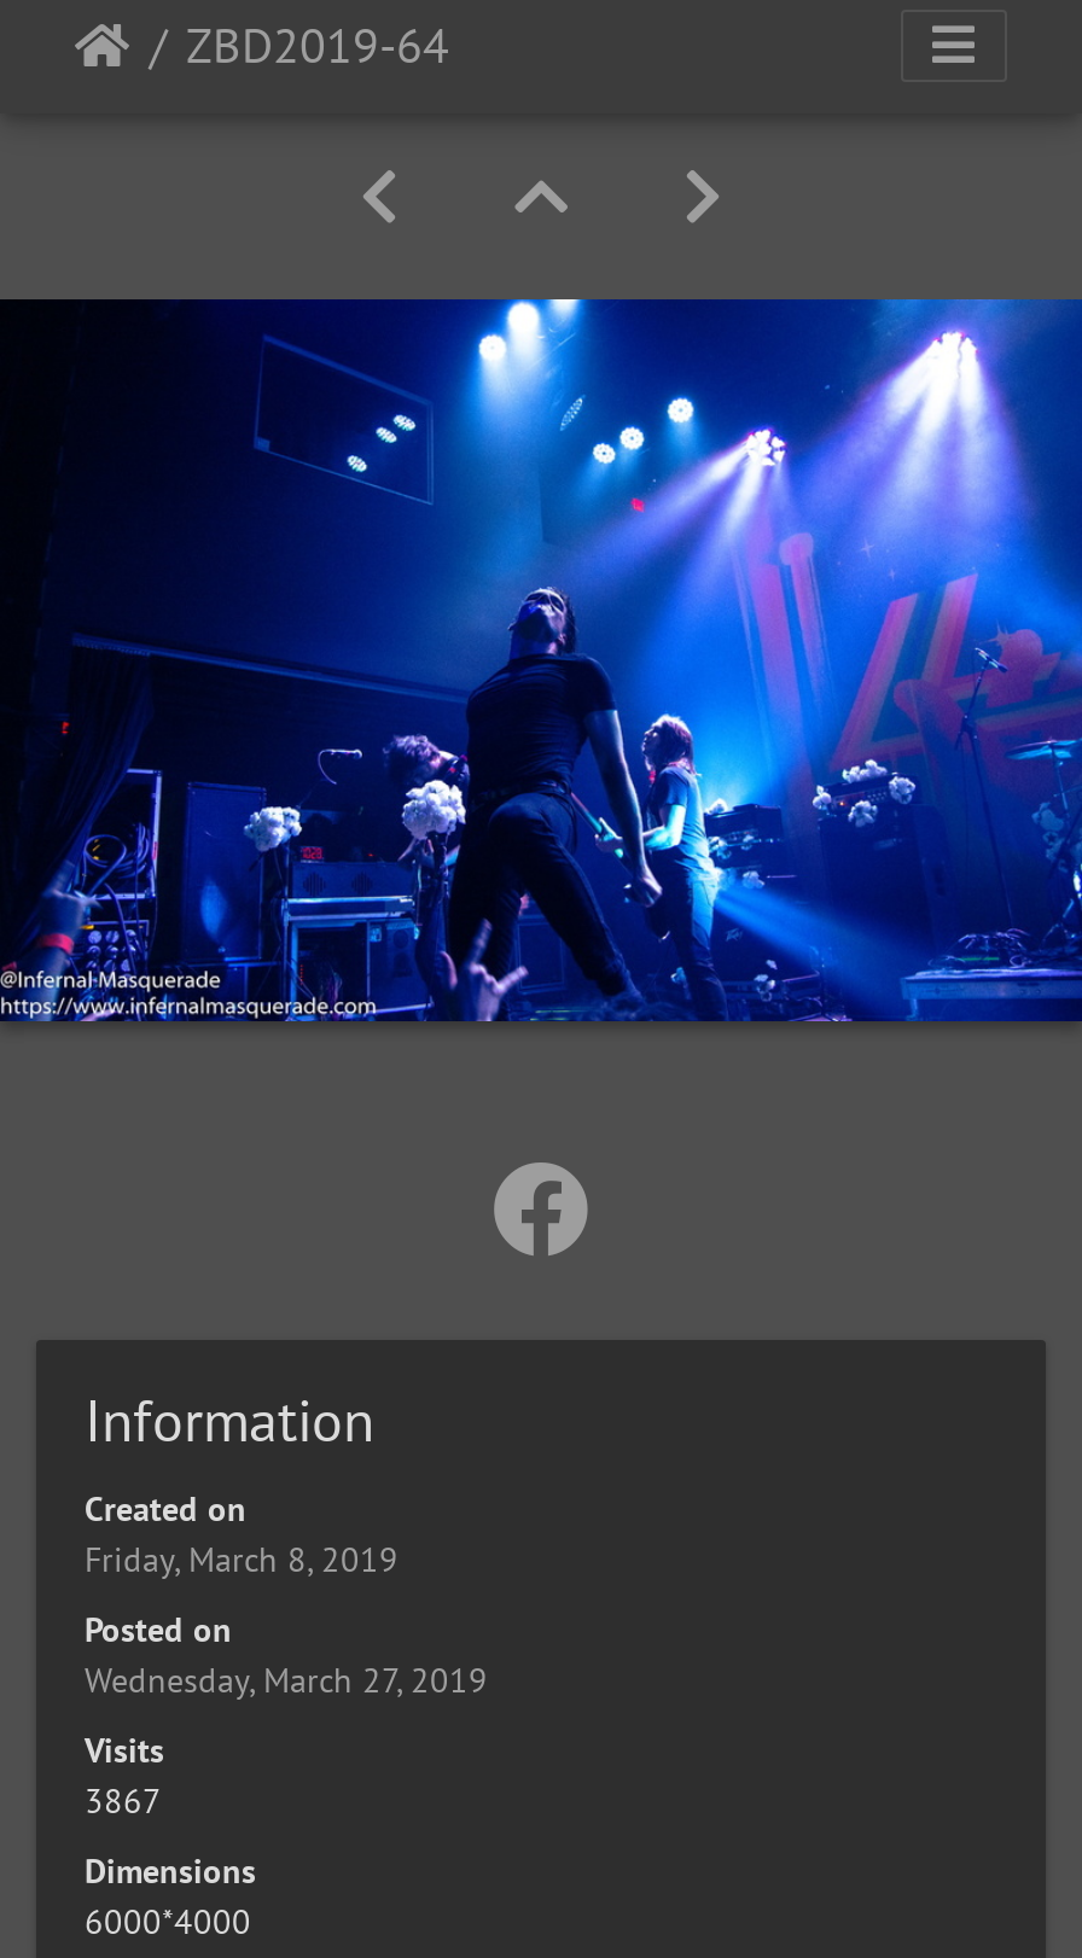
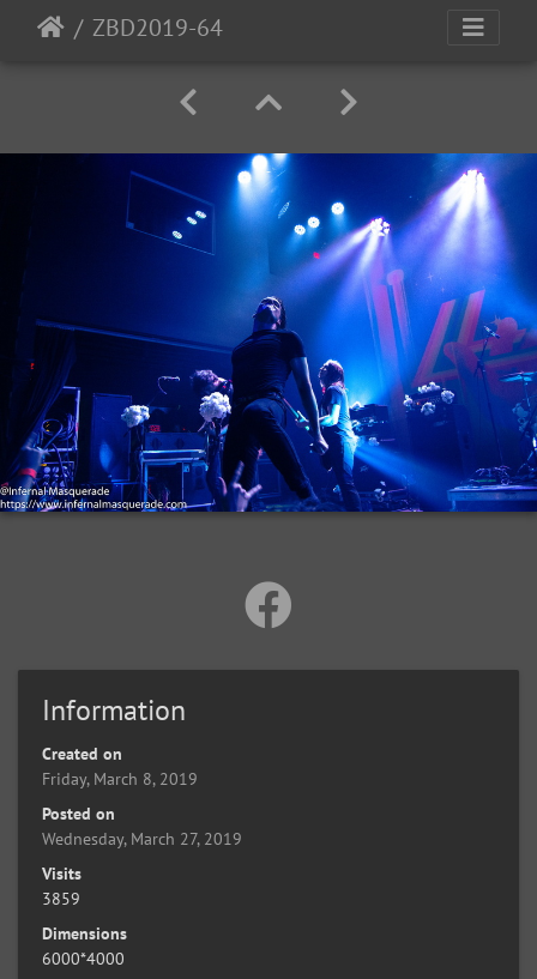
- 3867
+ 3859
